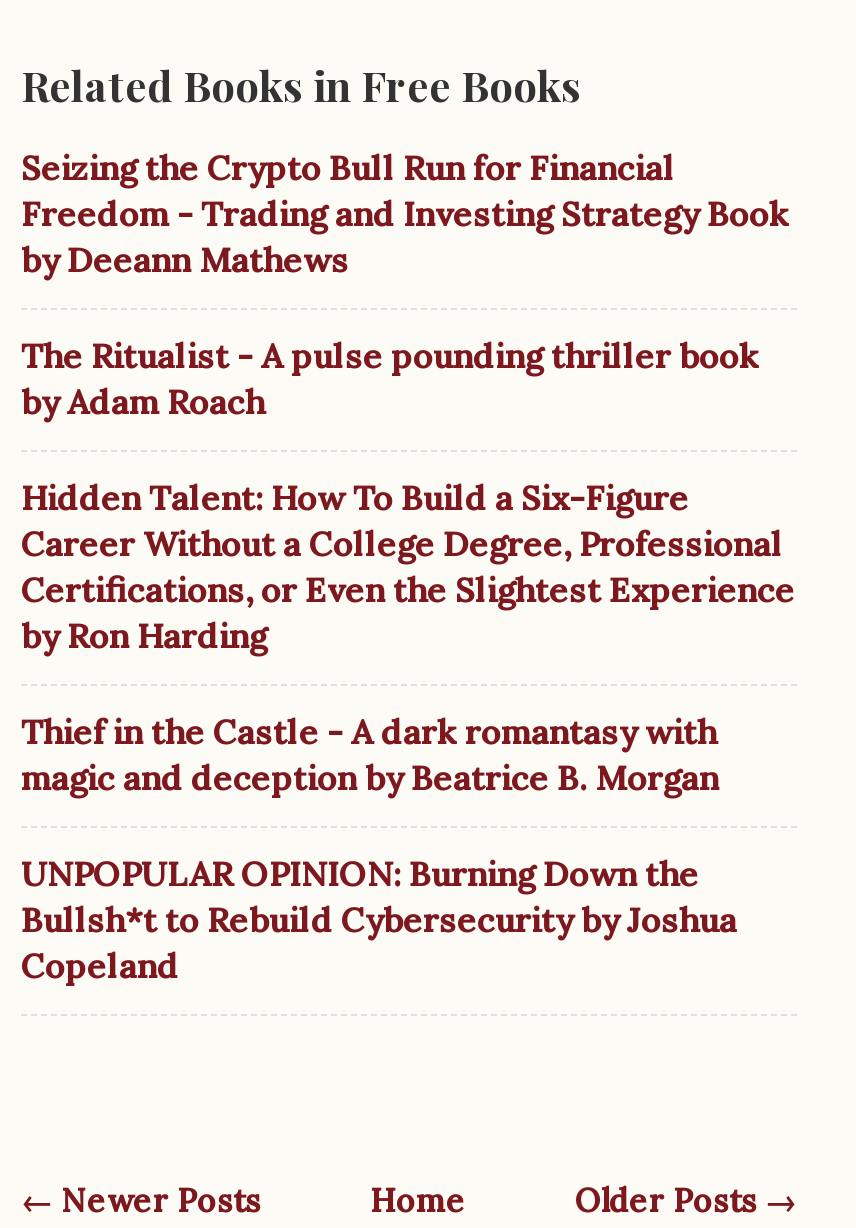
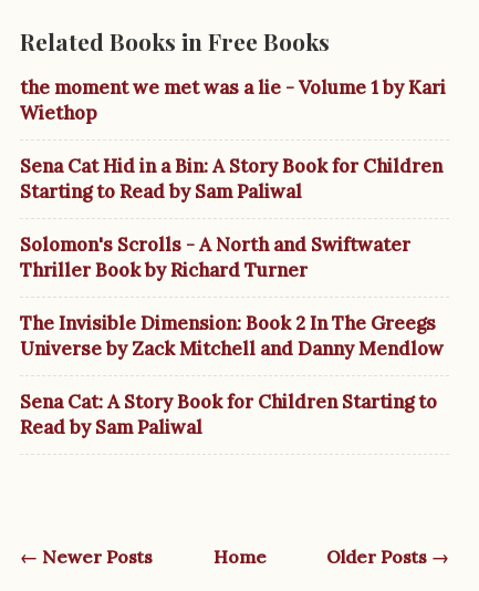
- Seizing the Crypto Bull Run for Financial
- Freedom - Trading and Investing Strategy Book
- by Deeann Mathews
+ the moment we met was a lie - Volume 1 by Kari
+ Wiethop

- The Ritualist - A pulse pounding thriller book
- by Adam Roach
+ Sena Cat Hid in a Bin: A Story Book for Children
+ Starting to Read by Sam Paliwal

- Hidden Talent: How To Build a Six-Figure
- Career Without a College Degree, Professional
- Certifications, or Even the Slightest Experience
- by Ron Harding
+ Solomon's Scrolls - A North and Swiftwater
+ Thriller Book by Richard Turner

- Thief in the Castle - A dark romantasy with
- magic and deception by Beatrice B. Morgan
+ The Invisible Dimension: Book 2 In The Greegs
+ Universe by Zack Mitchell and Danny Mendlow

- UNPOPULAR OPINION: Burning Down the
- Bullsh*t to Rebuild Cybersecurity by Joshua
- Copeland
+ Sena Cat: A Story Book for Children Starting to
+ Read by Sam Paliwal
